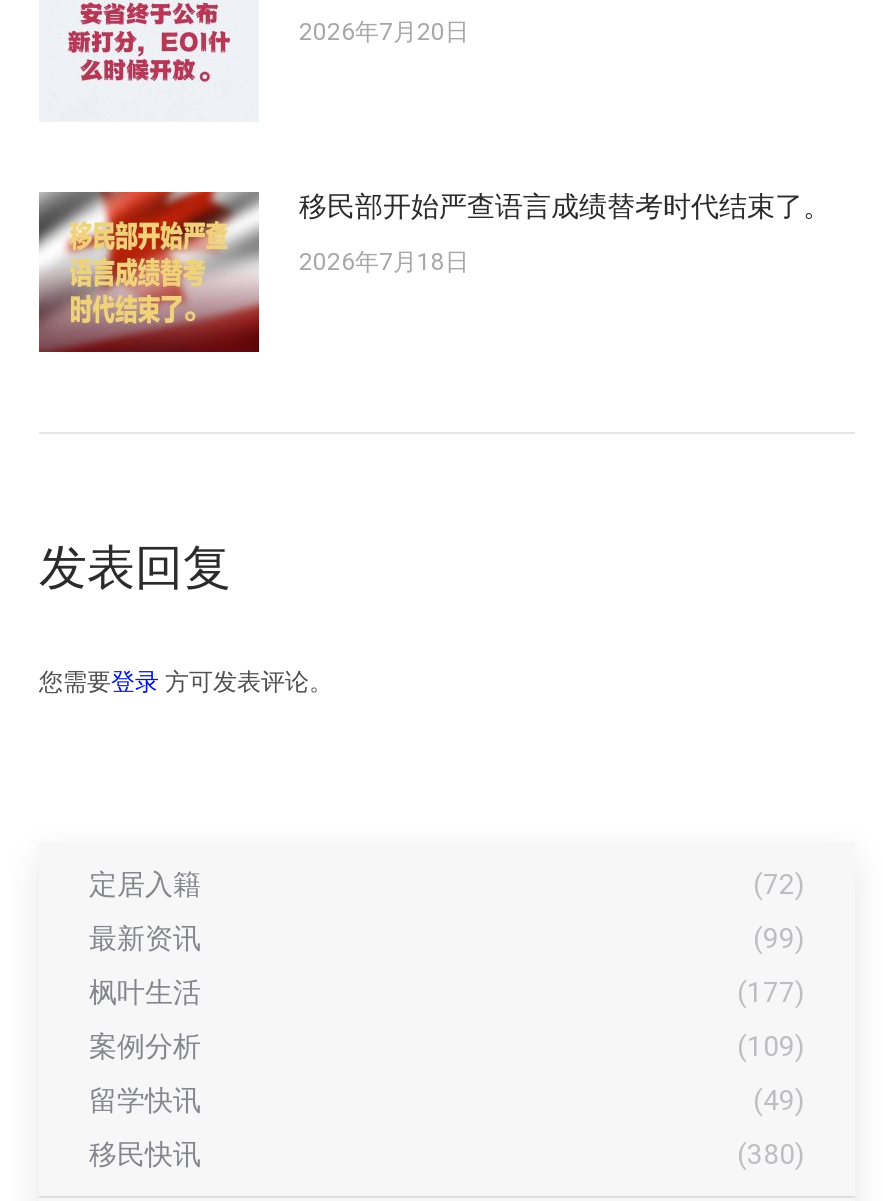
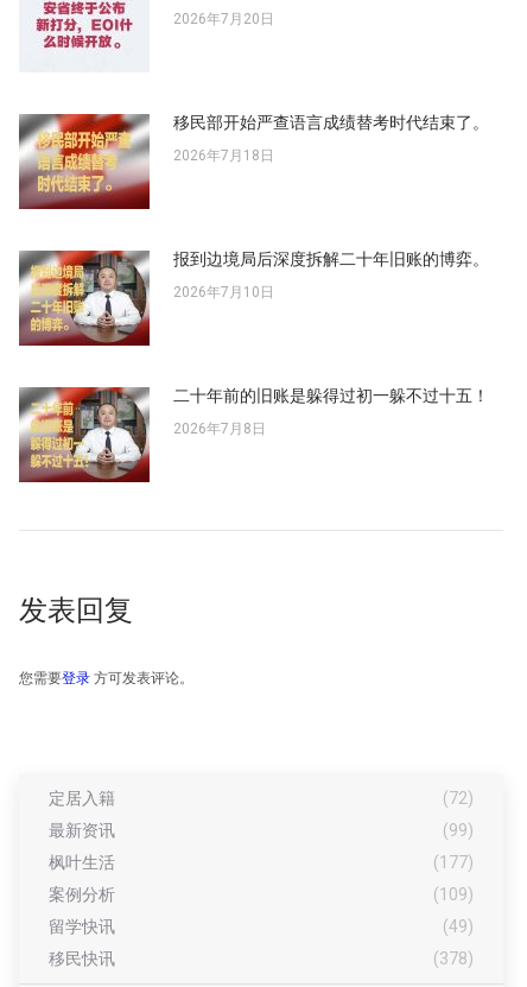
+ [image]
+ 报到边境局后深度拆解二十年旧账的博弈。
+ 2026年7月10日

+ [image]
+ 二十年前的旧账是躲得过初一躲不过十五！
+ 2026年7月8日

- (380)
+ (378)
